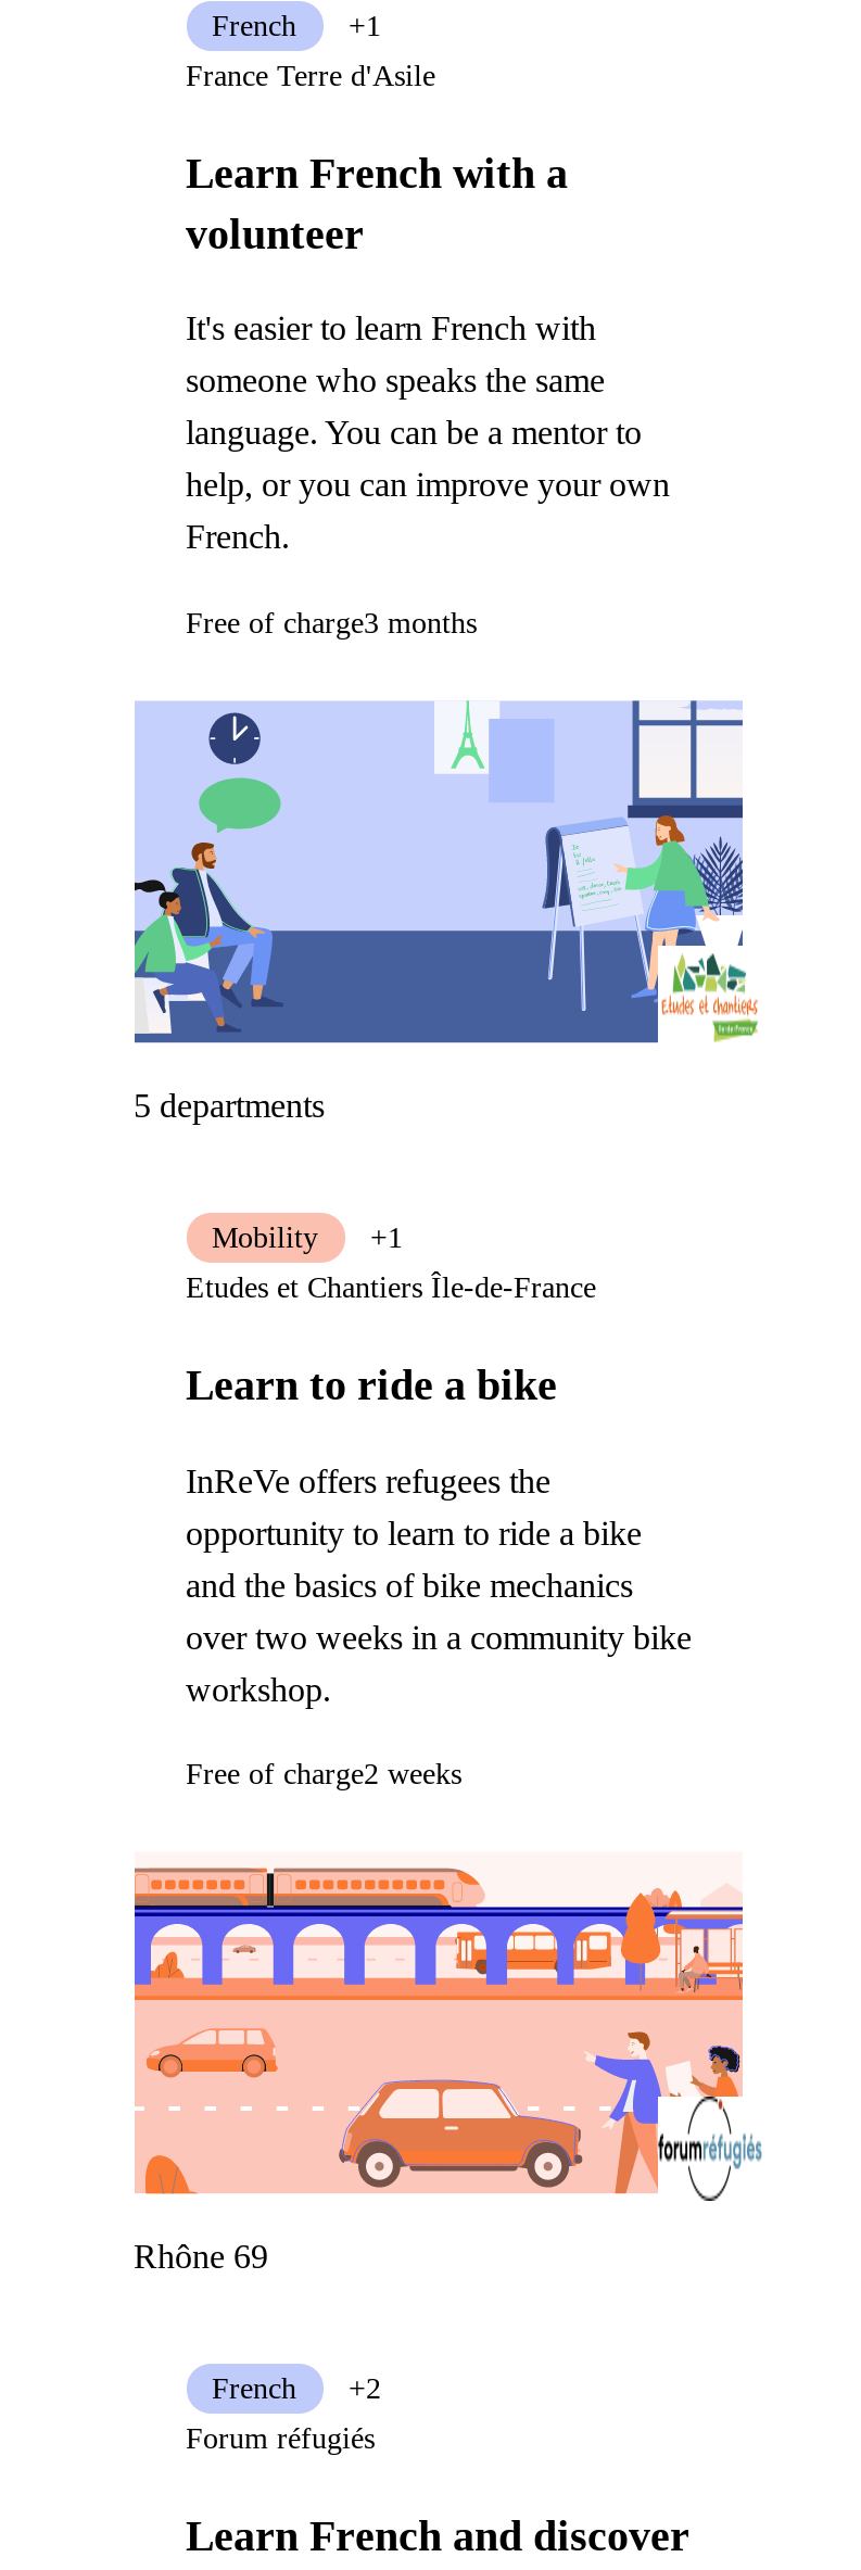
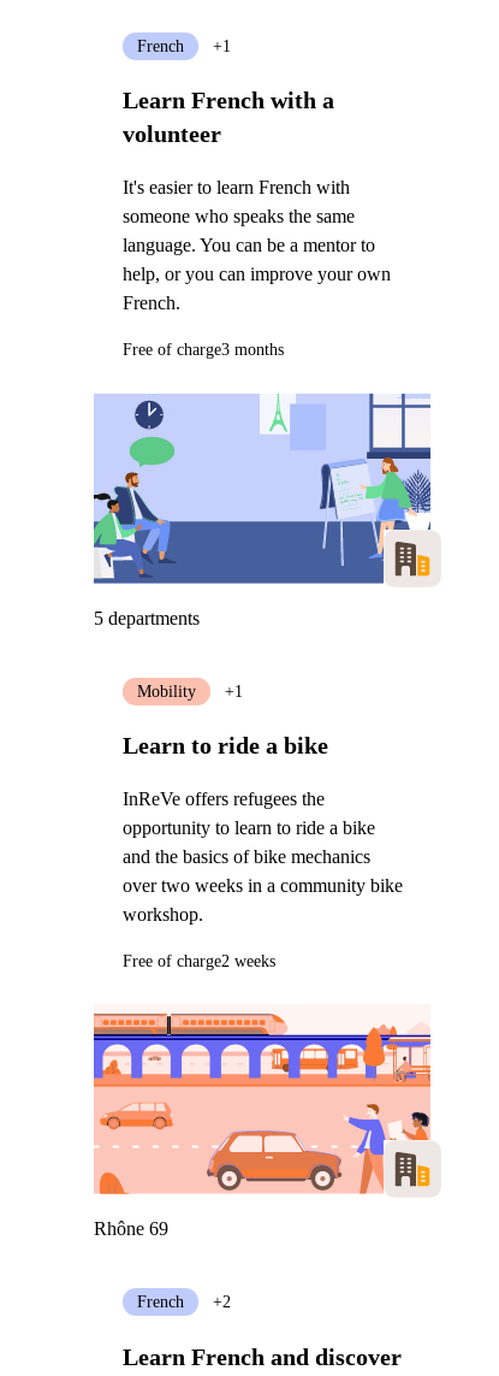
- France Terre d'Asile

- [image]
+ [image]

- Etudes et Chantiers Île-de-France

- [image]
+ [image]

- Forum réfugiés
